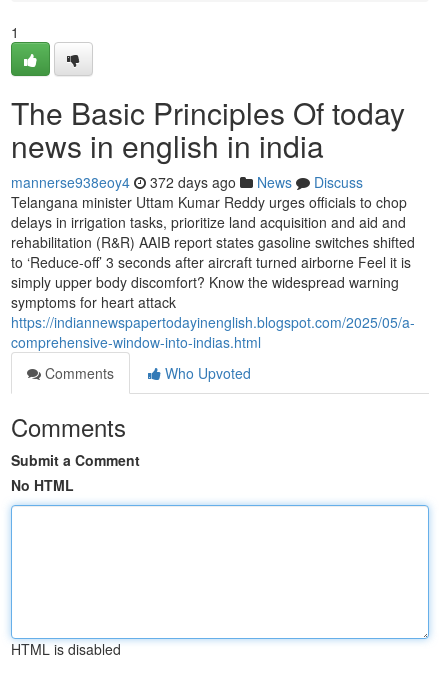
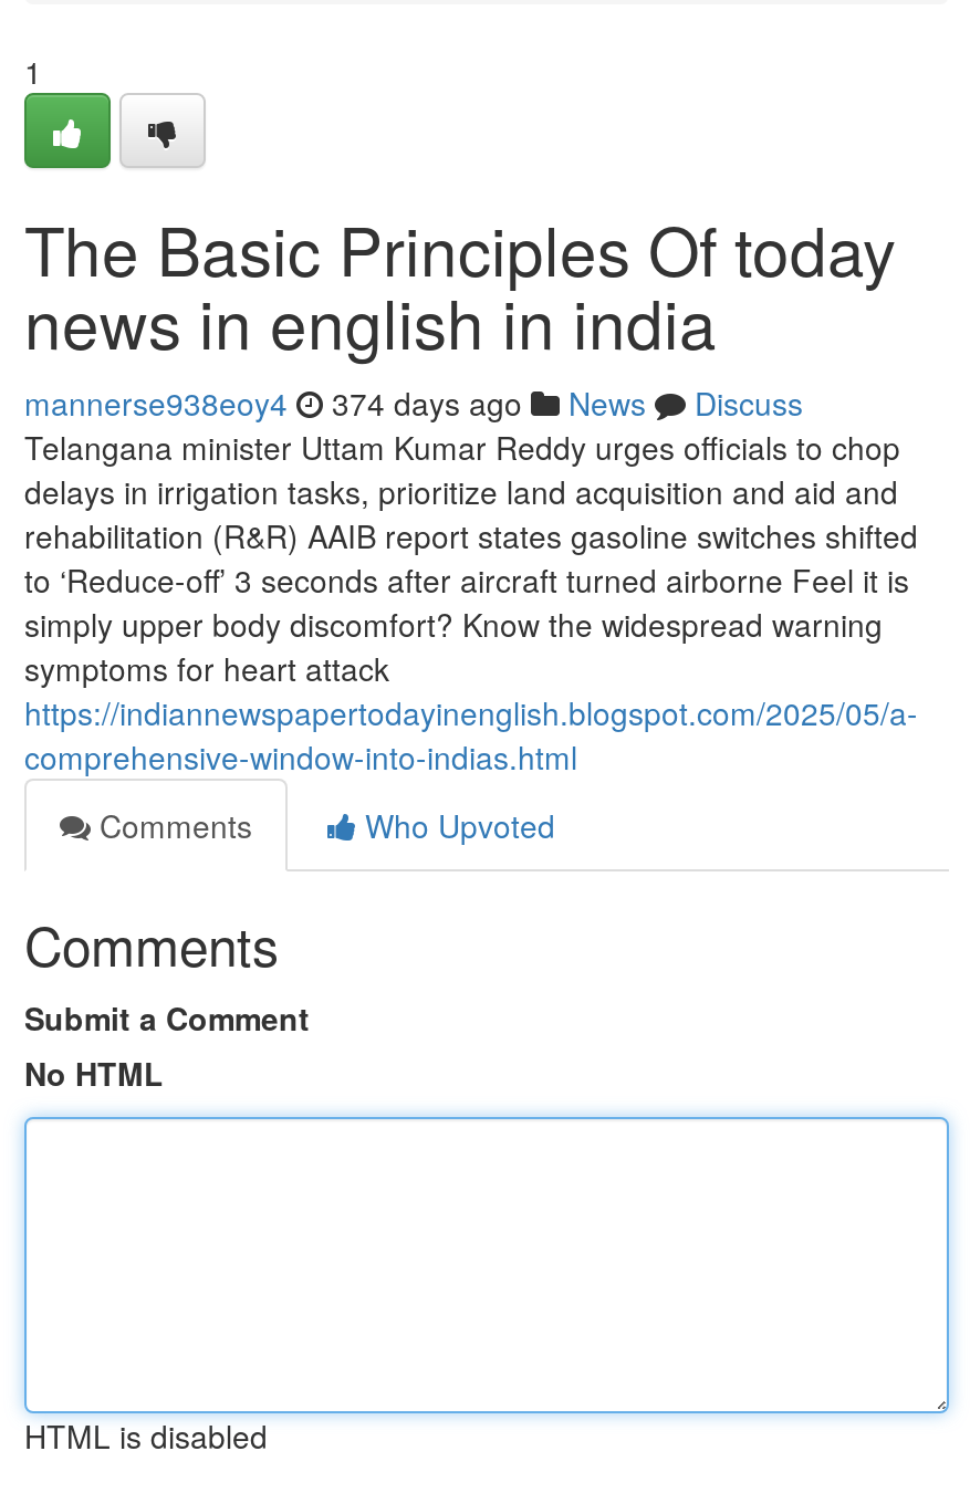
- mannerse938eoy4 372 days ago News Discuss
+ mannerse938eoy4 374 days ago News Discuss
